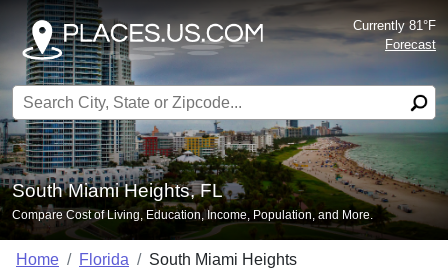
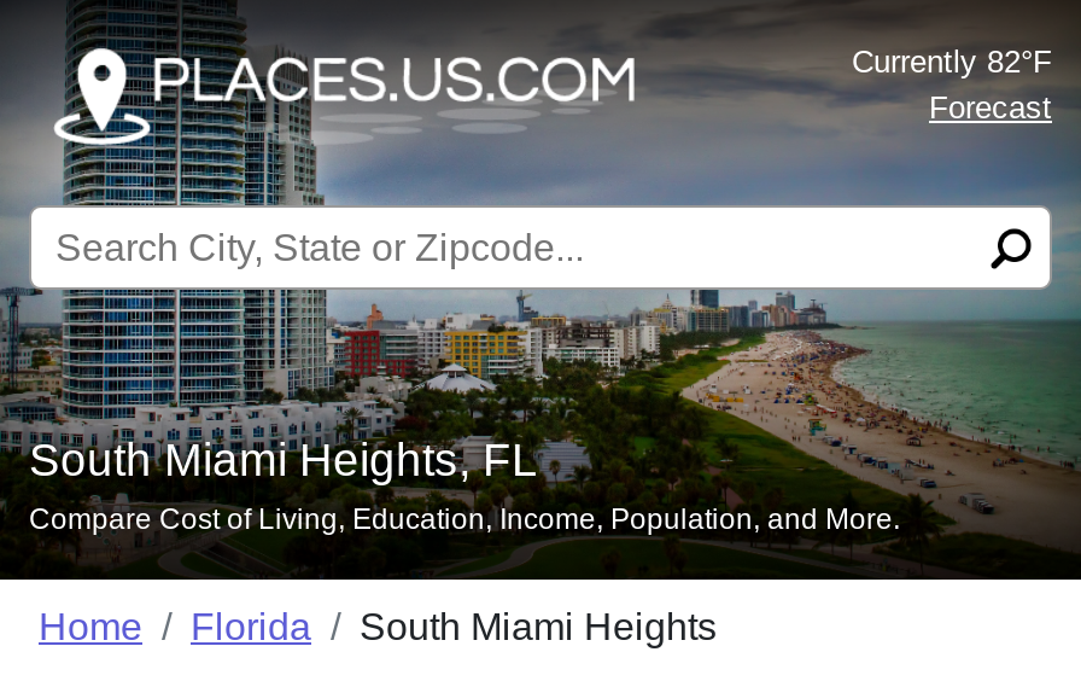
- Currently 81°F
+ Currently 82°F
